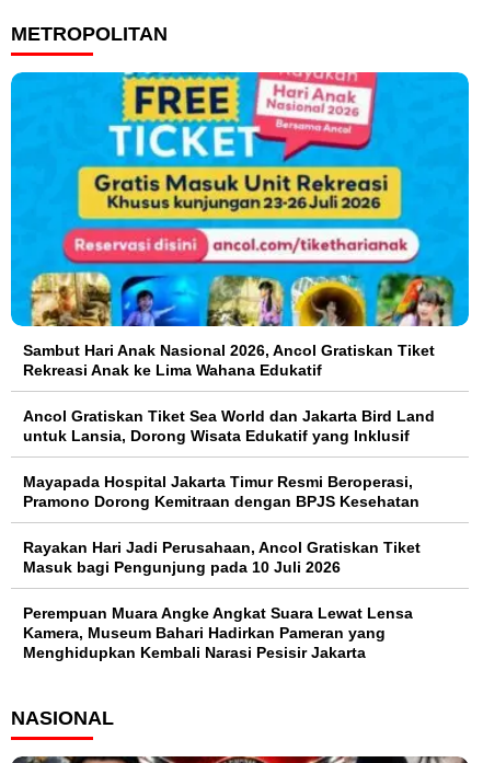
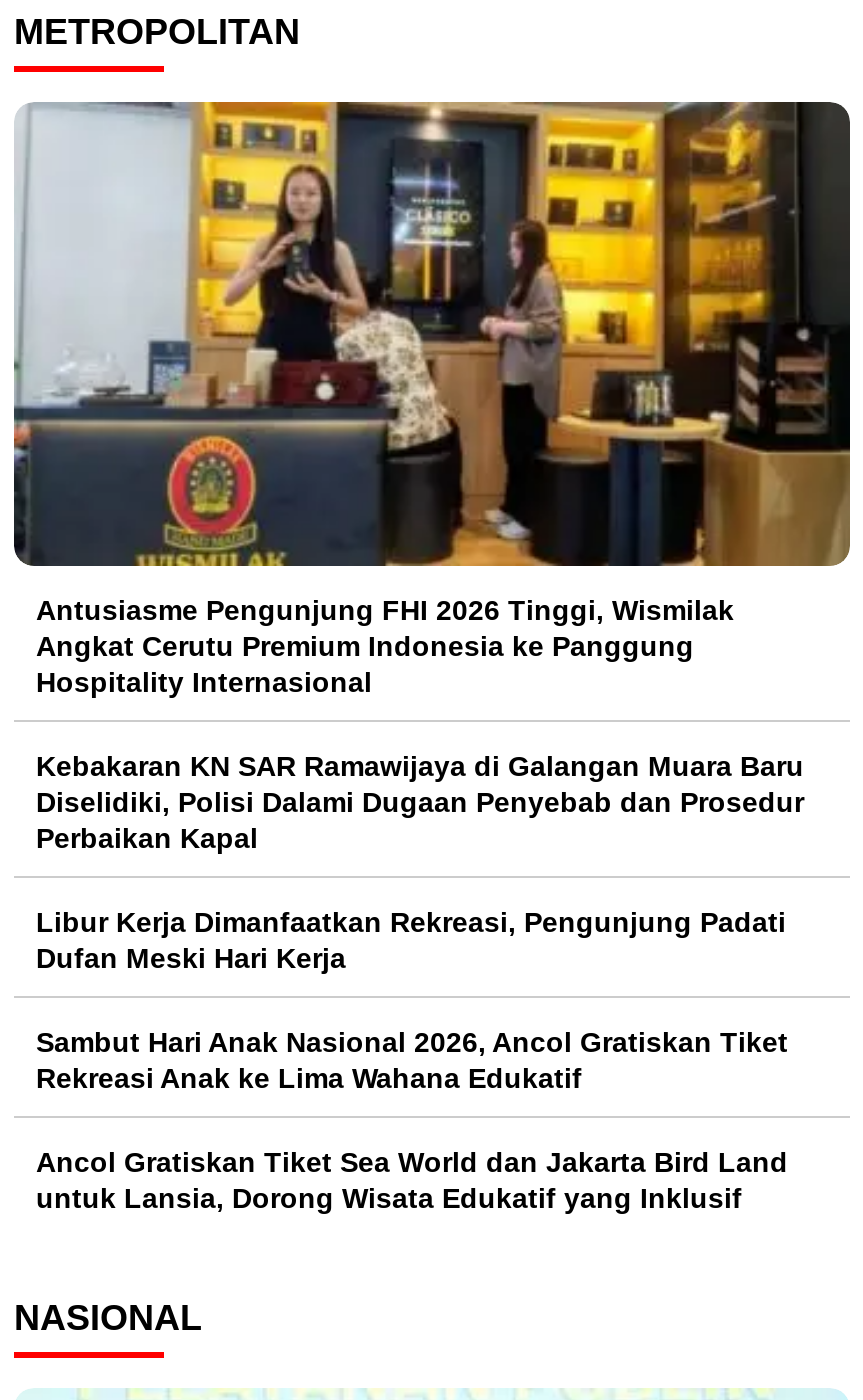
+ Antusiasme Pengunjung FHI 2026 Tinggi, Wismilak
+ Angkat Cerutu Premium Indonesia ke Panggung
+ Hospitality Internasional
+ Kebakaran KN SAR Ramawijaya di Galangan Muara Baru
+ Diselidiki, Polisi Dalami Dugaan Penyebab dan Prosedur
+ Perbaikan Kapal
+ Libur Kerja Dimanfaatkan Rekreasi, Pengunjung Padati
+ Dufan Meski Hari Kerja

- [image]
+ [image]

moved down: Sambut Hari Anak Nasional 2026, Ancol Gratiskan Tiket | Rekreasi Anak ke Lima Wahana Edukatif | Ancol Gratiskan Tiket Sea World dan Jakarta Bird Land | untuk Lansia, Dorong Wisata Edukatif yang Inklusif

- Mayapada Hospital Jakarta Timur Resmi Beroperasi,
- Pramono Dorong Kemitraan dengan BPJS Kesehatan
- Rayakan Hari Jadi Perusahaan, Ancol Gratiskan Tiket
- Masuk bagi Pengunjung pada 10 Juli 2026
- Perempuan Muara Angke Angkat Suara Lewat Lensa
- Kamera, Museum Bahari Hadirkan Pameran yang
- Menghidupkan Kembali Narasi Pesisir Jakarta
